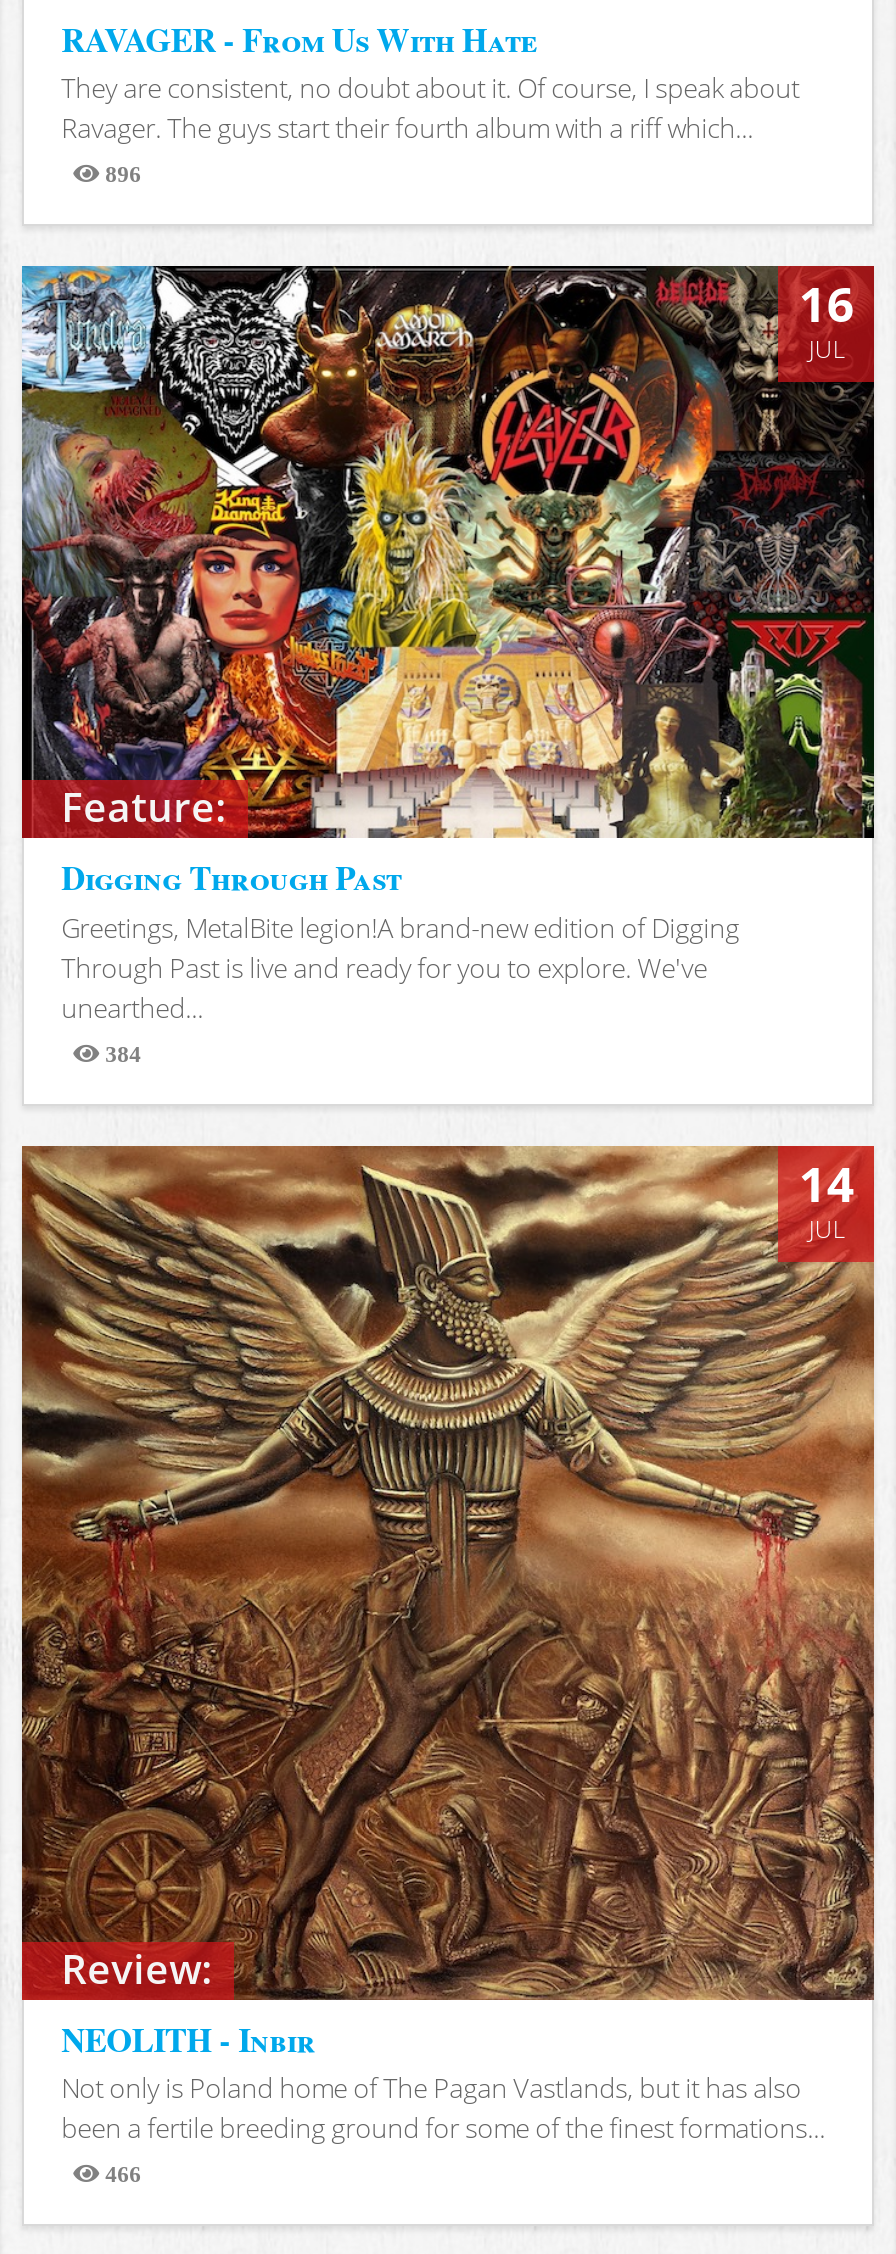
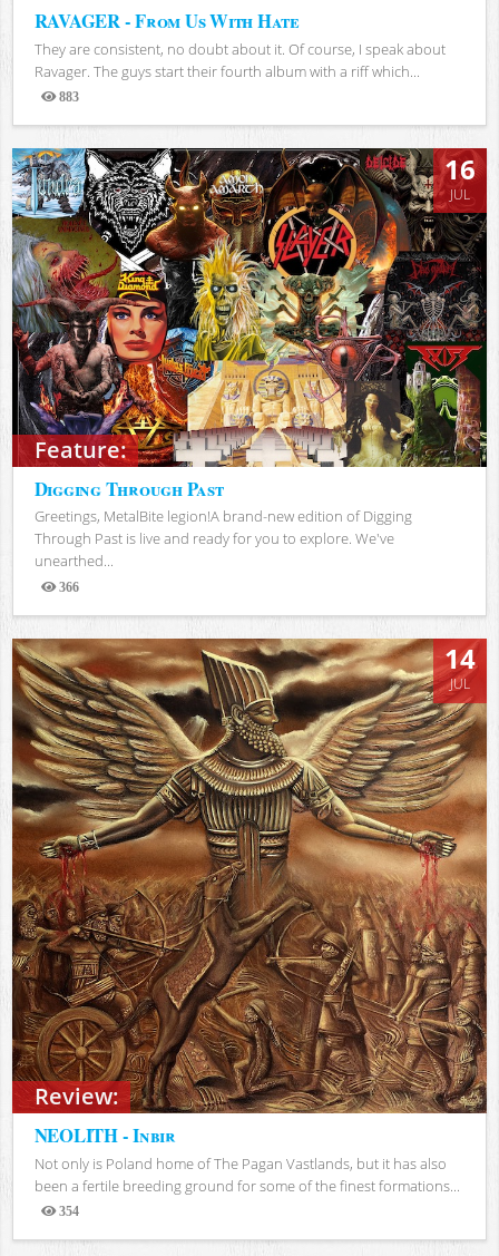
- 896
+ 883

- 384
+ 366

- 466
+ 354
